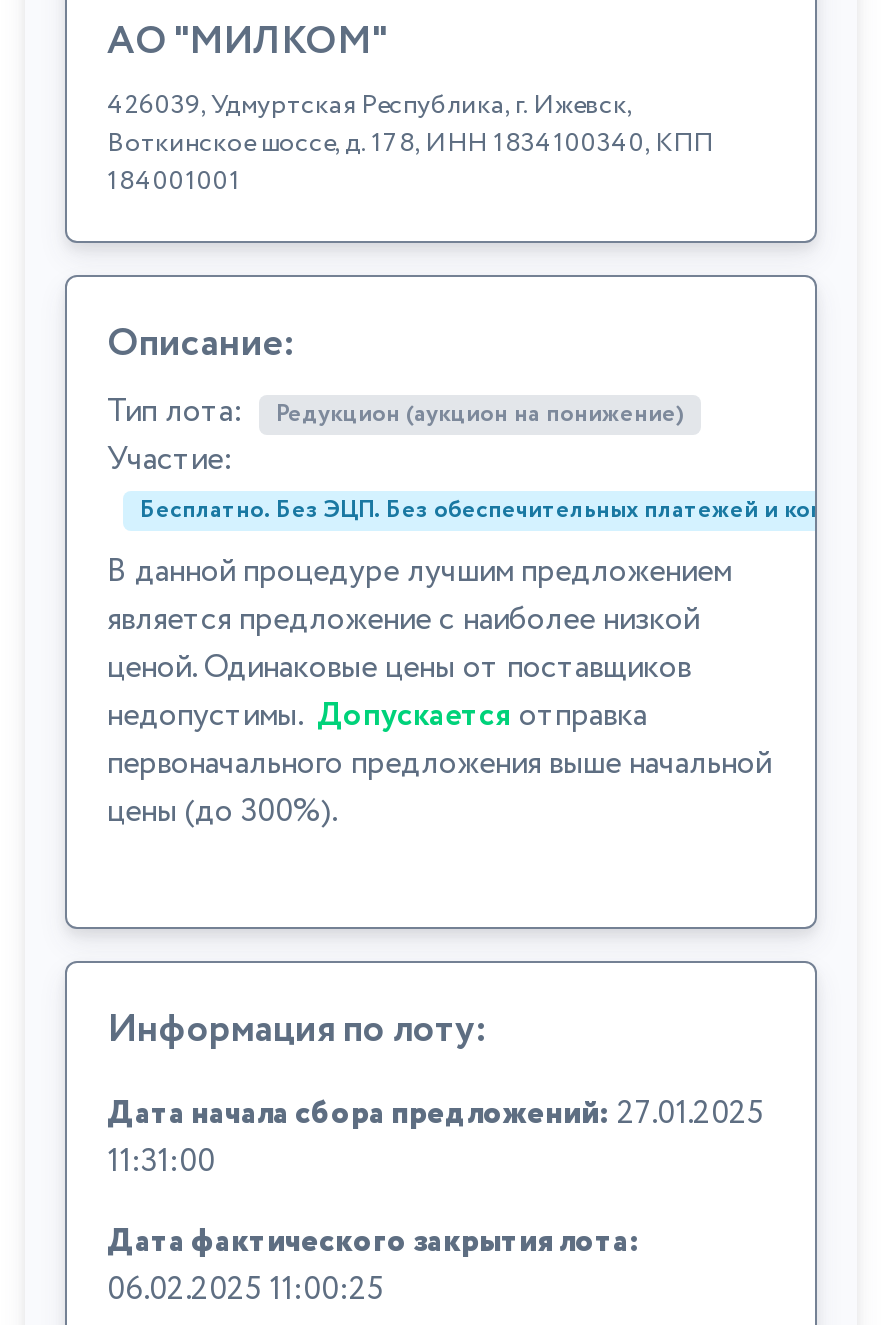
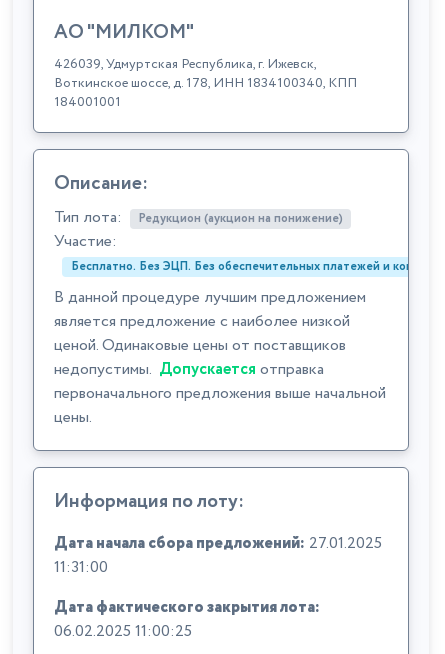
- цены (до 300%).
+ цены.
